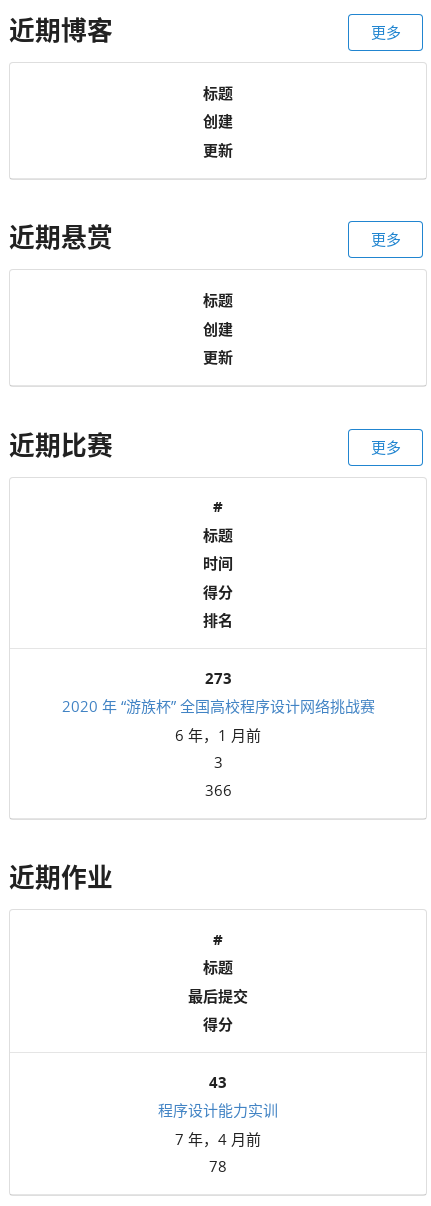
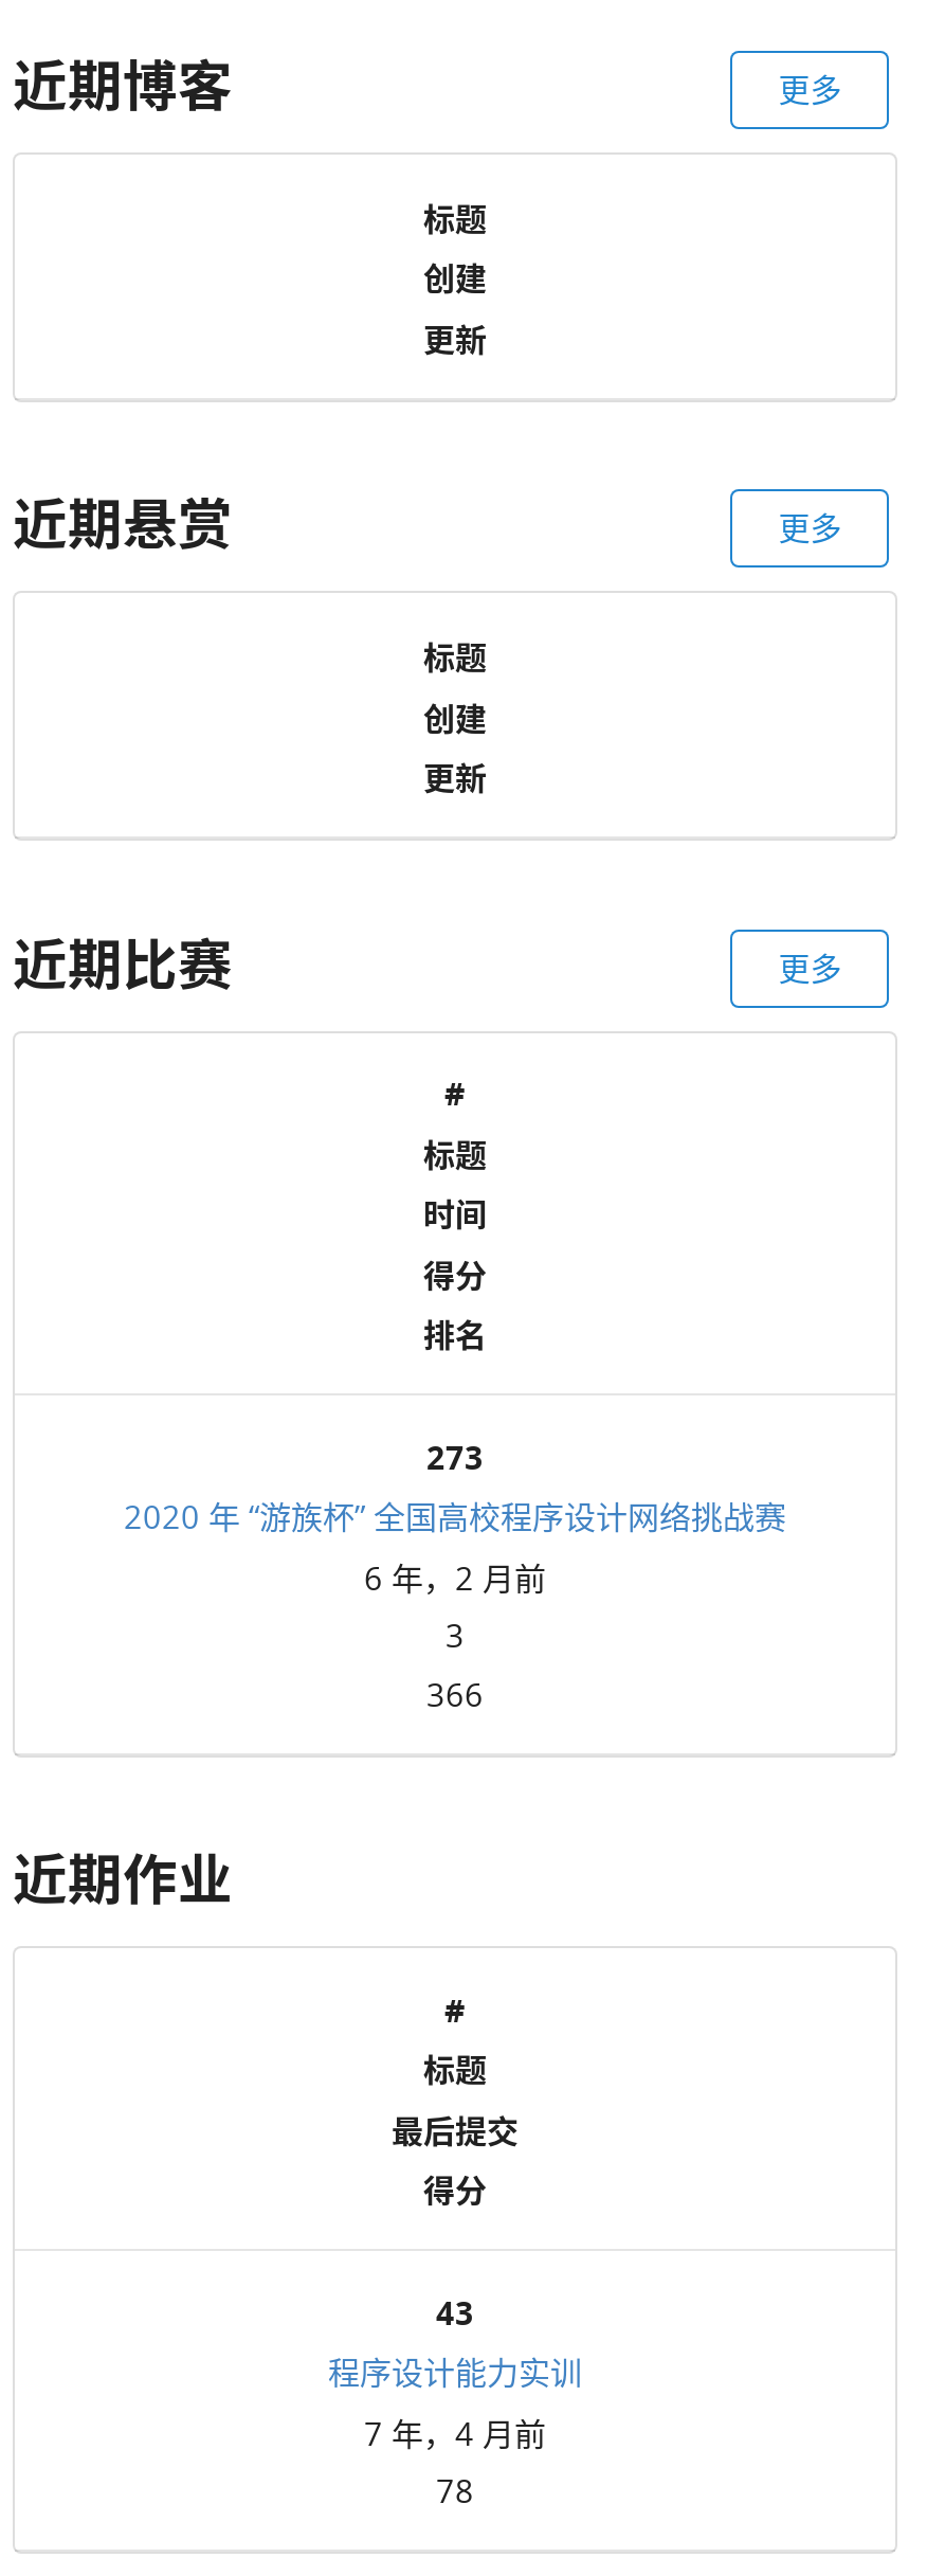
- 6 年，1 月前
+ 6 年，2 月前
